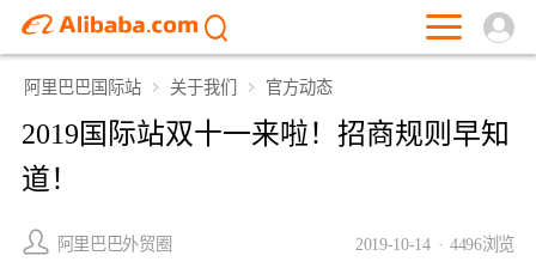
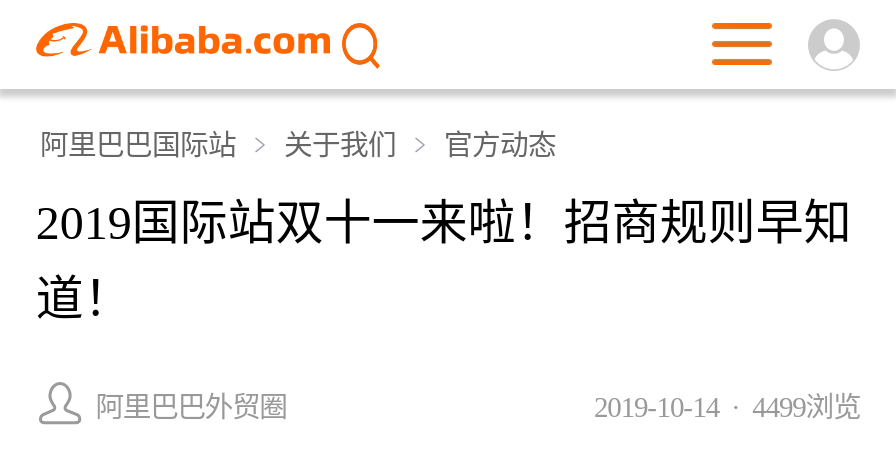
- 2019-10-14 · 4496浏览
+ 2019-10-14 · 4499浏览
